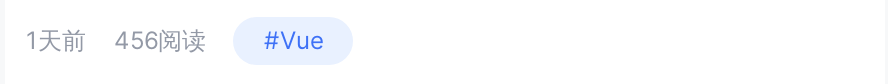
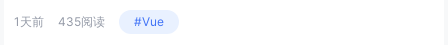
- 1天前 456阅读 #Vue
+ 1天前 435阅读 #Vue
